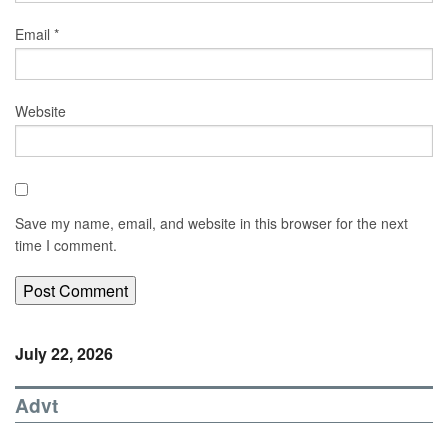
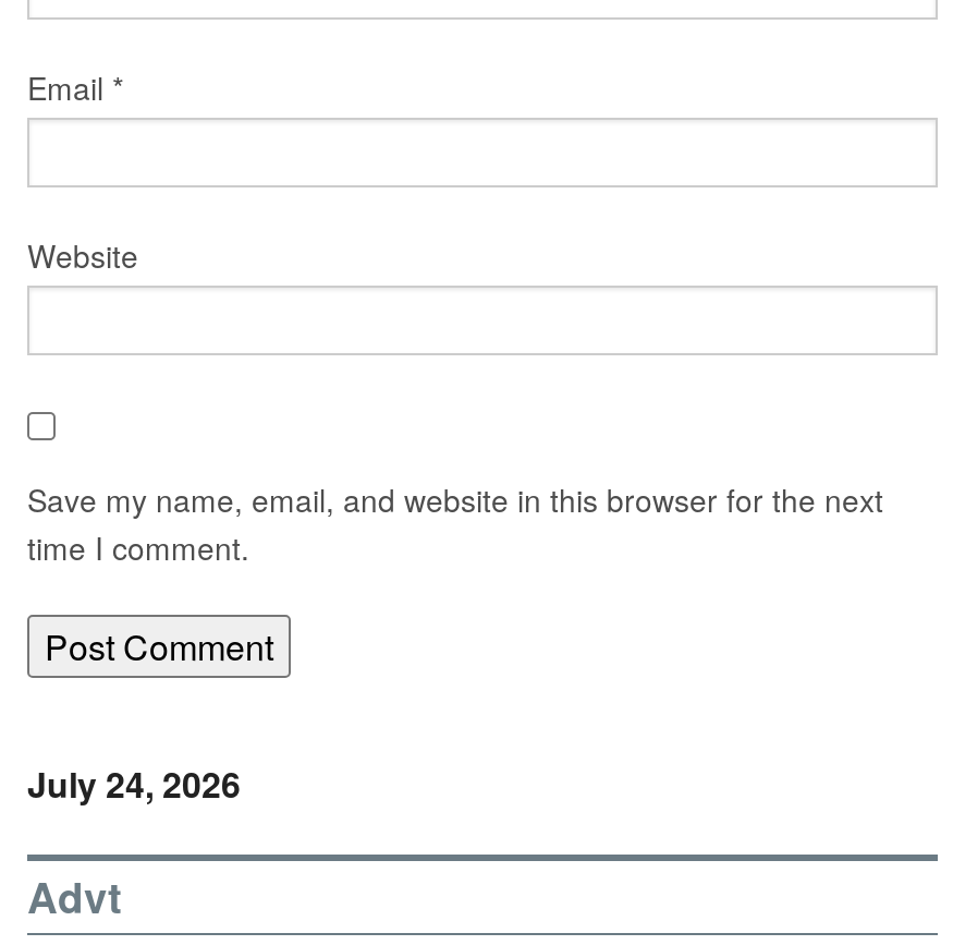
- July 22, 2026
+ July 24, 2026
